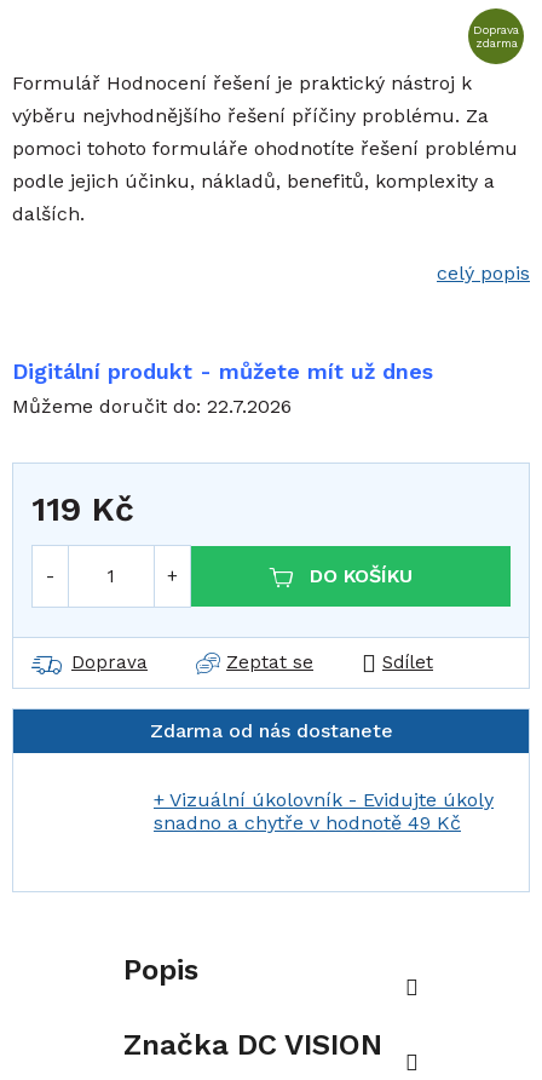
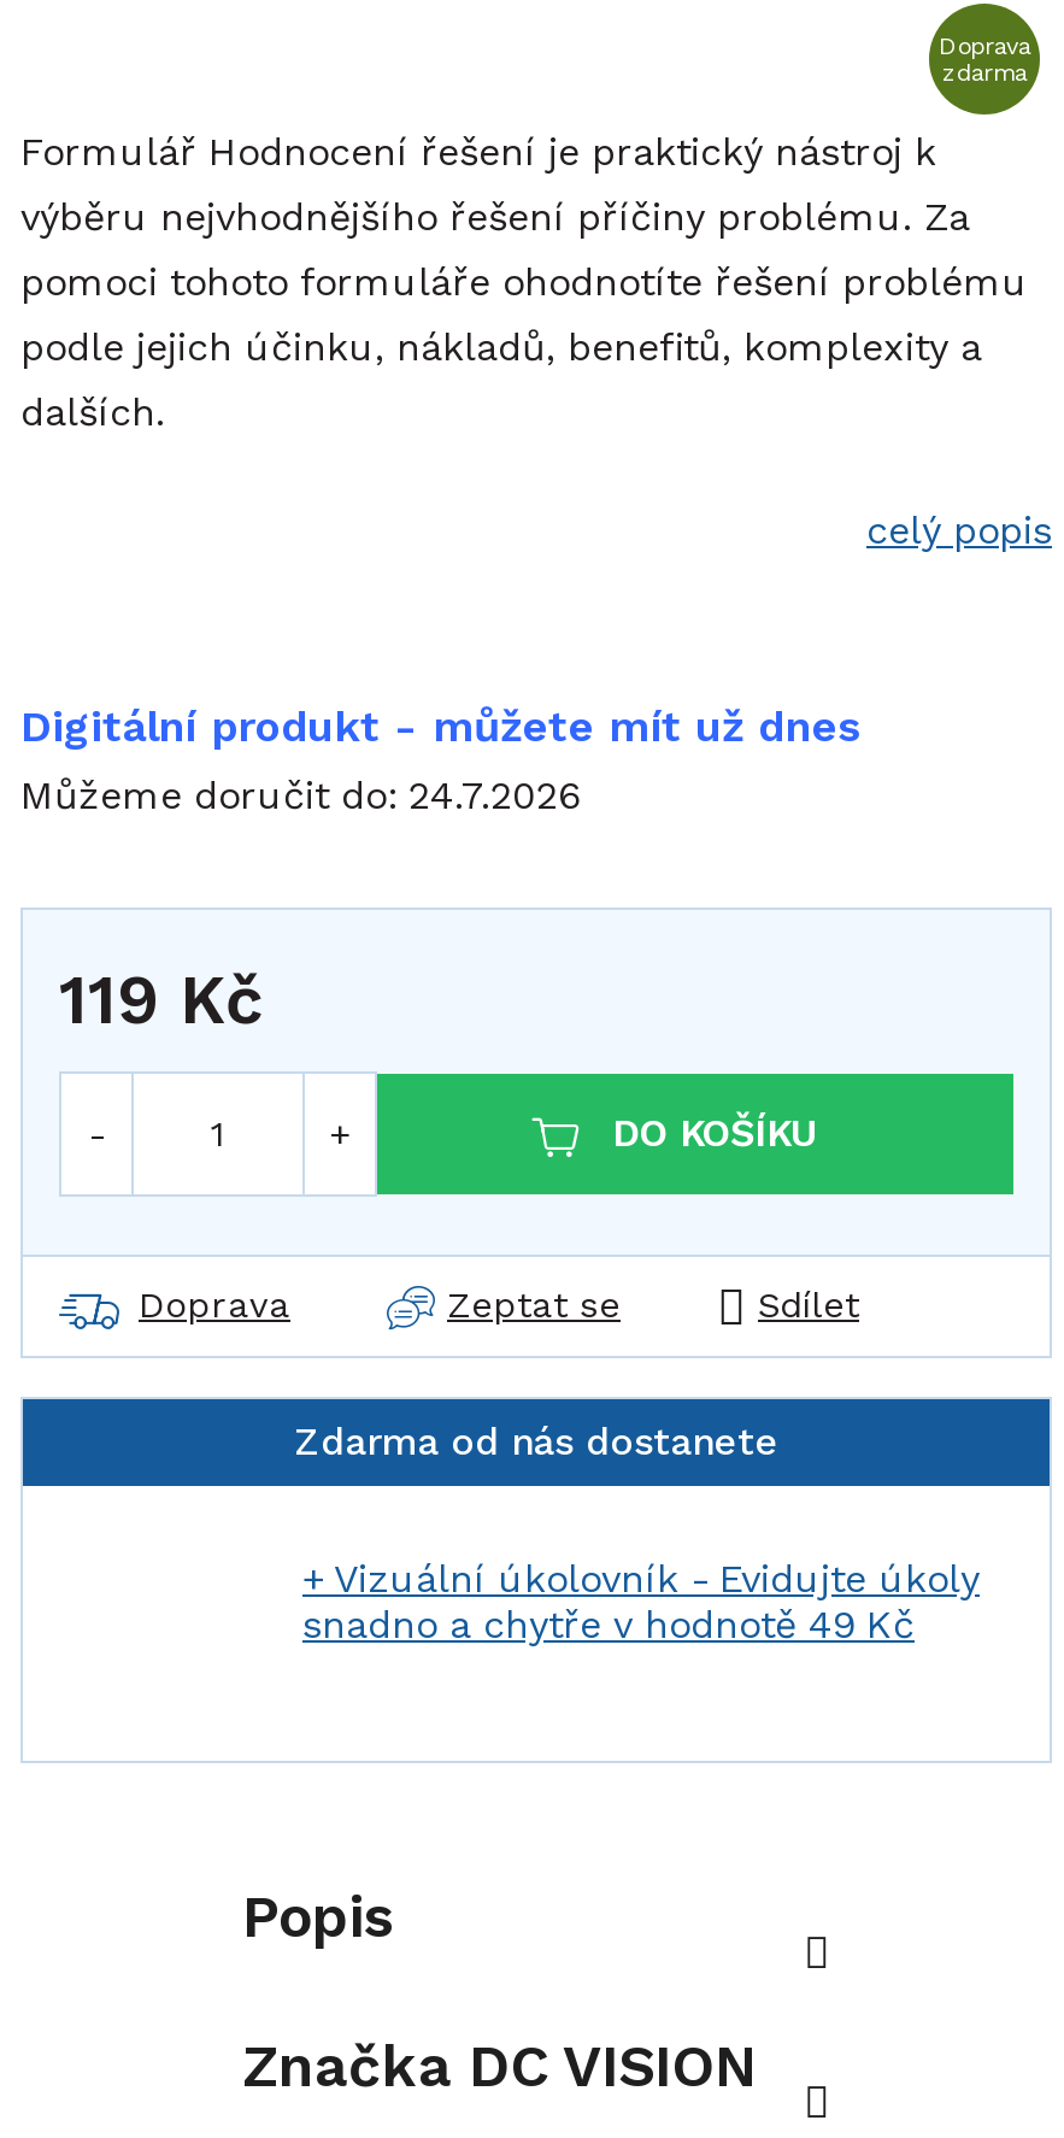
- Můžeme doručit do: 22.7.2026
+ Můžeme doručit do: 24.7.2026
